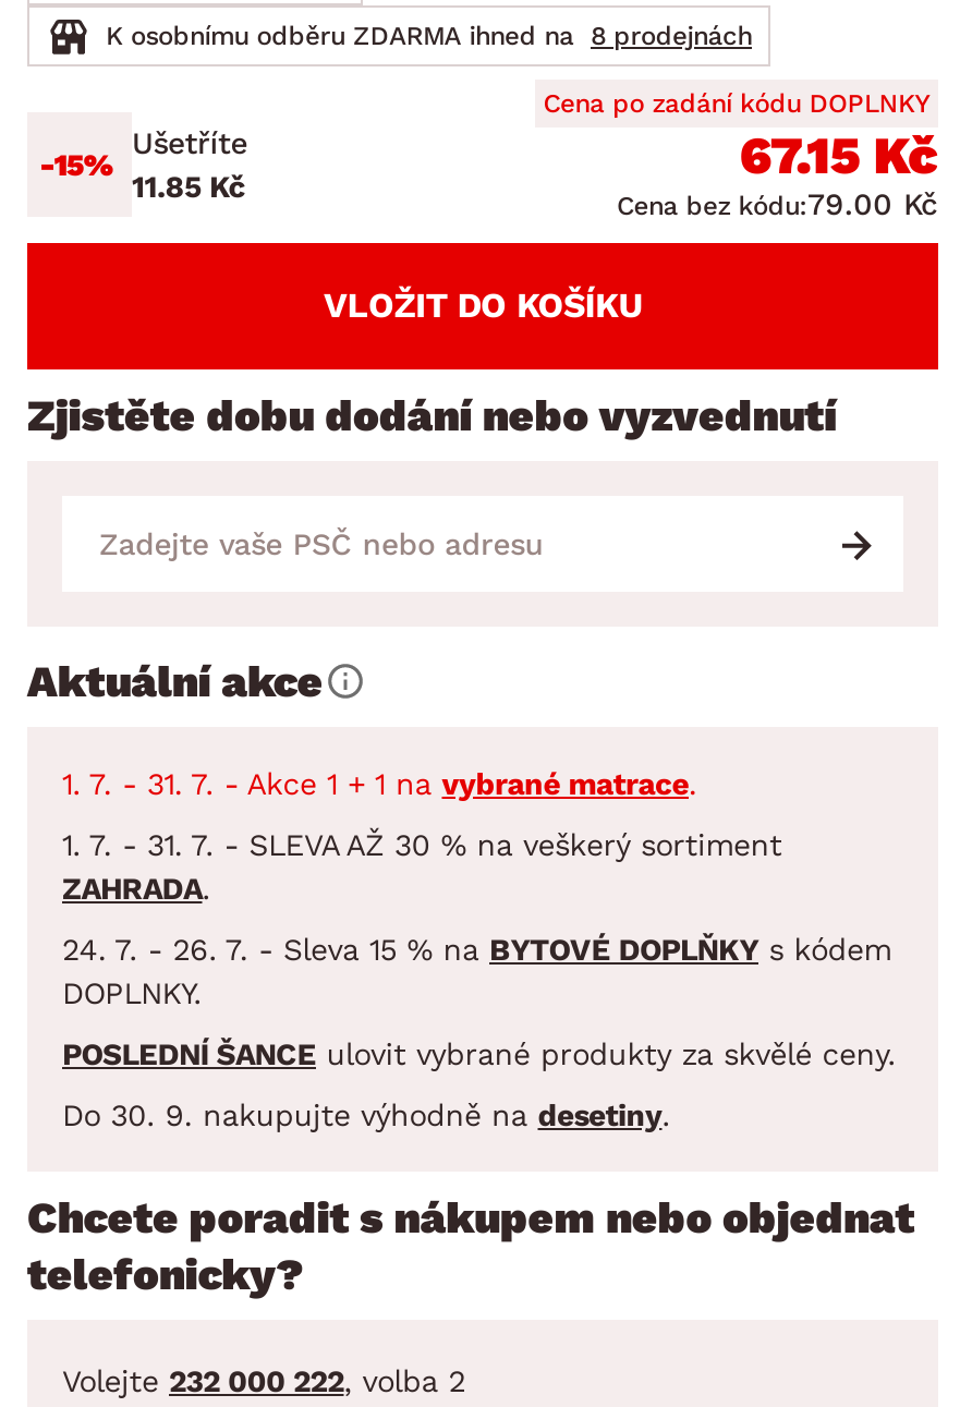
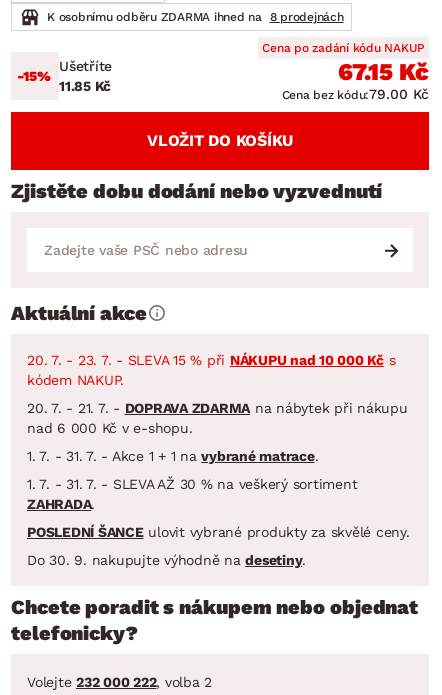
- Cena po zadání kódu DOPLNKY
+ Cena po zadání kódu NAKUP

+ 20. 7. - 23. 7. - SLEVA 15 % při NÁKUPU nad 10 000 Kč s
+ kódem NAKUP.
+ 20. 7. - 21. 7. - DOPRAVA ZDARMA na nábytek při nákupu
+ nad 6 000 Kč v e-shopu.

moved down: 1. 7. - 31. 7. - Akce 1 + 1 na vybrané matrace. | 1. 7. - 31. 7. - SLEVA AŽ 30 % na veškerý sortiment | ZAHRADA.

- 24. 7. - 26. 7. - Sleva 15 % na BYTOVÉ DOPLŇKY s kódem
- DOPLNKY.
